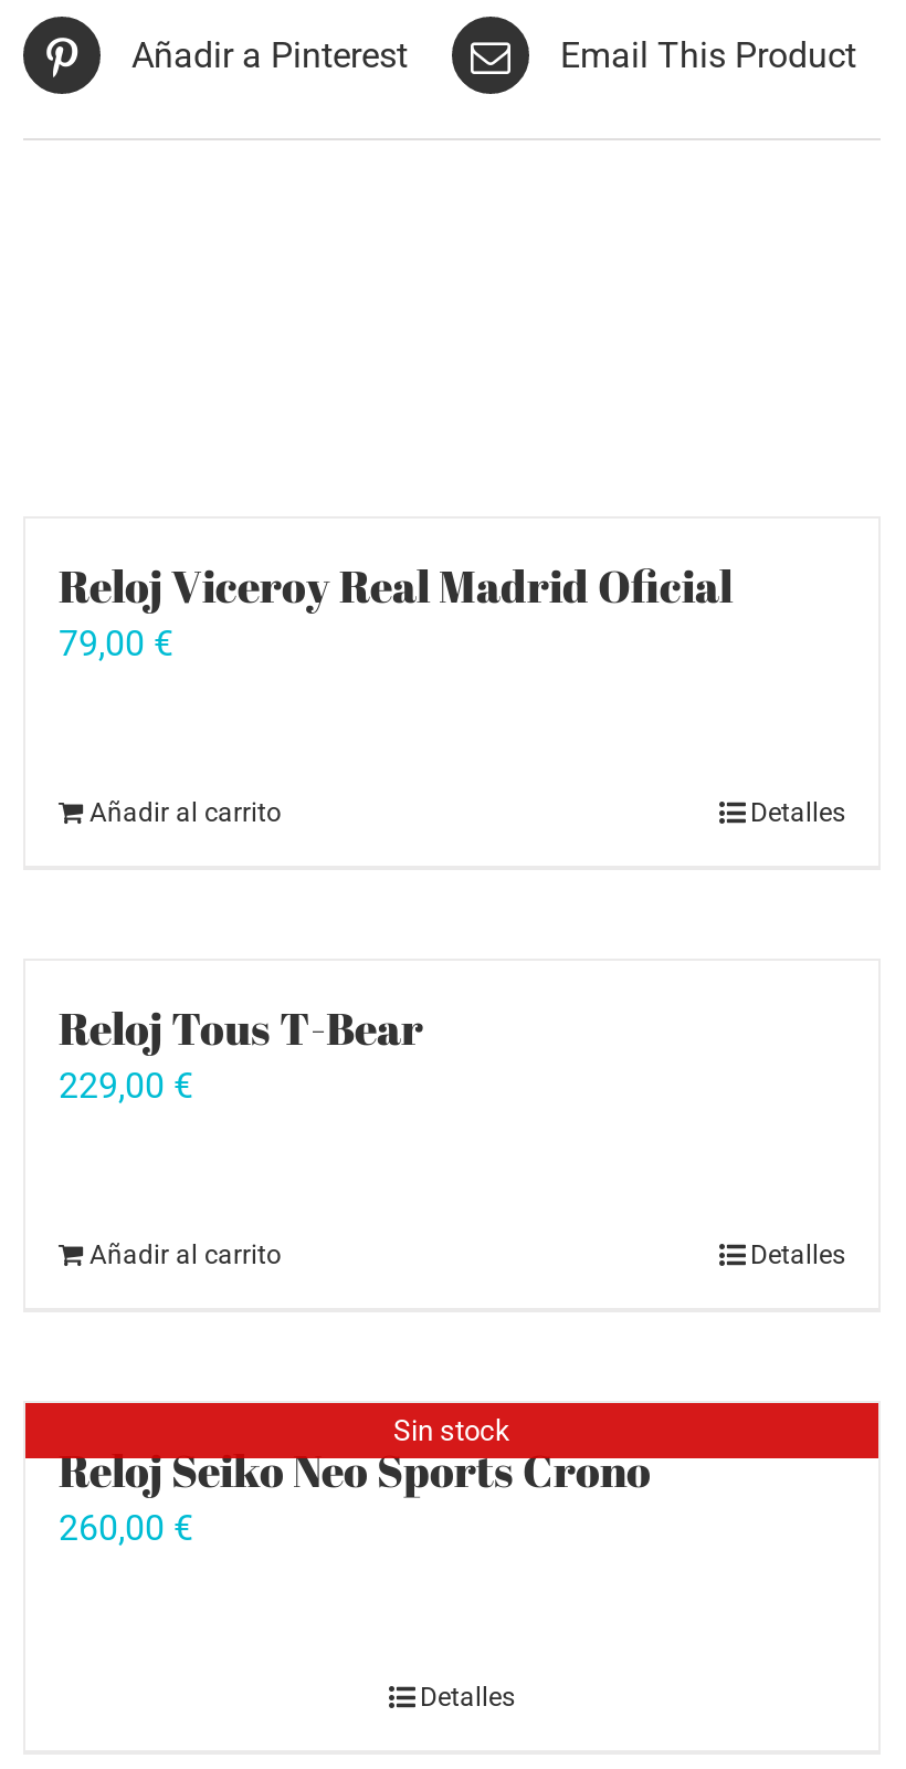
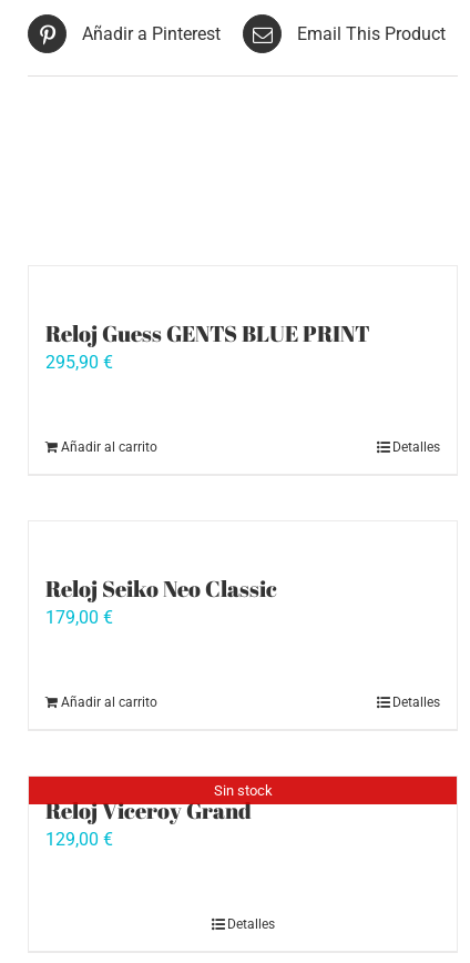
- Reloj Viceroy Real Madrid Oficial
+ Reloj Guess GENTS BLUE PRINT

- 79,00 €
+ 295,90 €

- Reloj Tous T-Bear
- 229,00 €
+ Reloj Seiko Neo Classic
+ 179,00 €

- Reloj Seiko Neo Sports Crono
- 260,00 €
+ Reloj Viceroy Grand
+ 129,00 €
